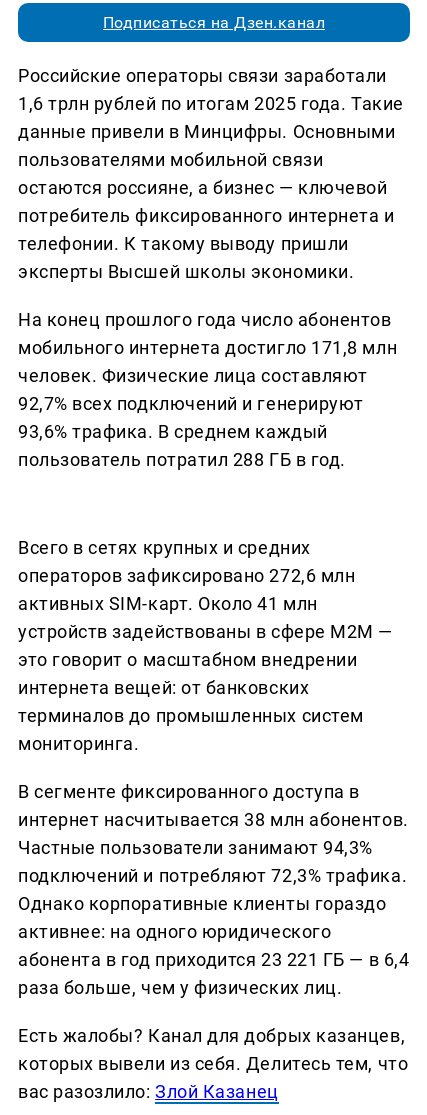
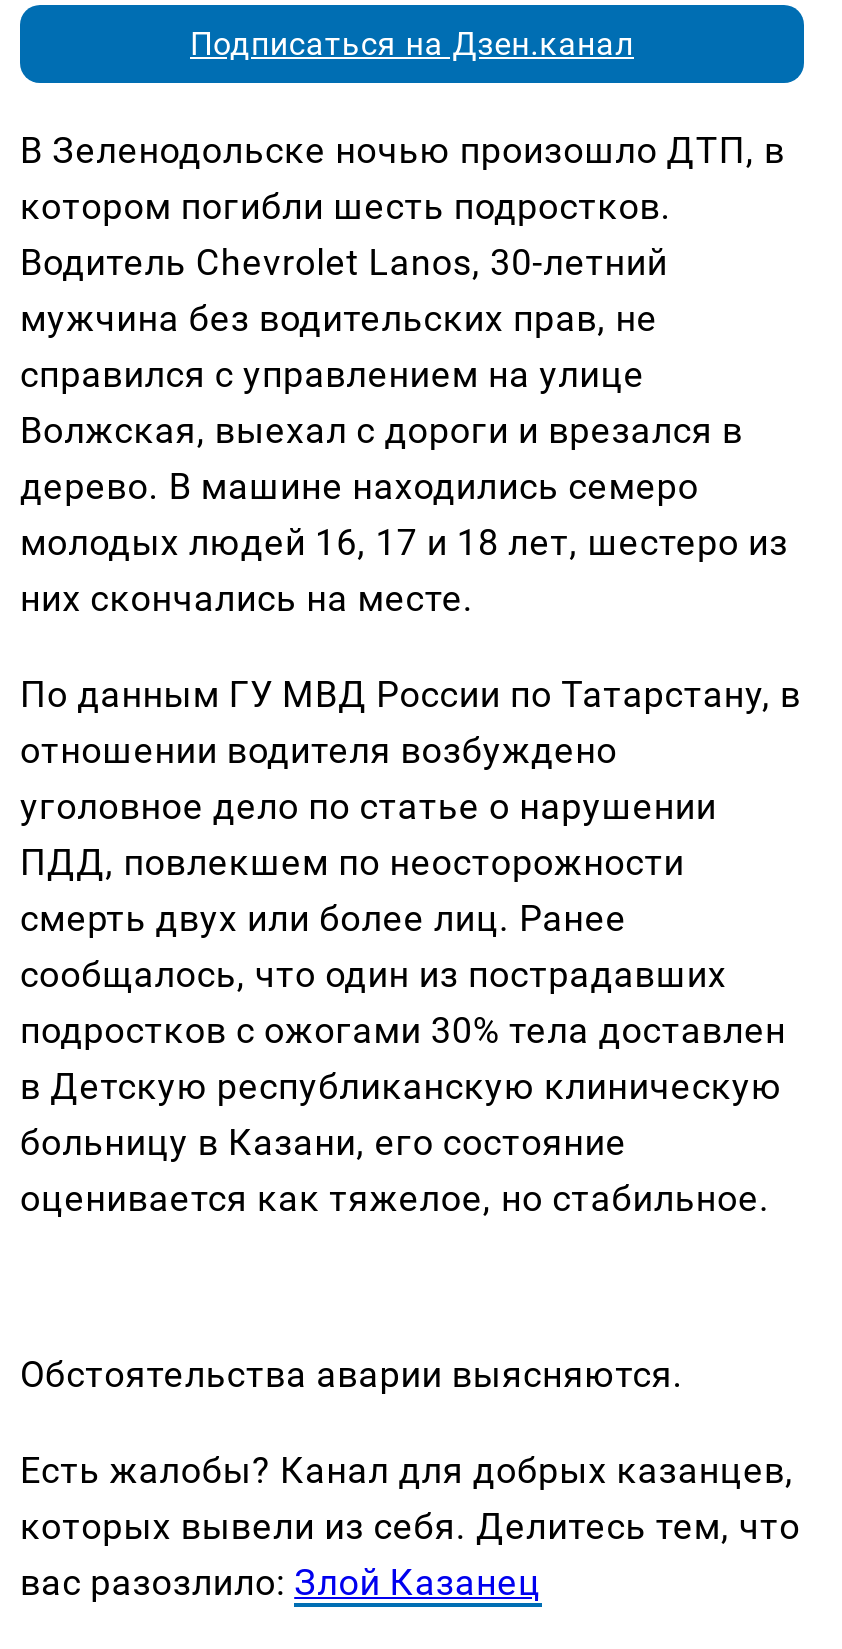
- Российские операторы связи заработали
- 1,6 трлн рублей по итогам 2025 года. Такие
- данные привели в Минцифры. Основными
- пользователями мобильной связи
- остаются россияне, а бизнес — ключевой
- потребитель фиксированного интернета и
- телефонии. К такому выводу пришли
- эксперты Высшей школы экономики.
- На конец прошлого года число абонентов
- мобильного интернета достигло 171,8 млн
- человек. Физические лица составляют
- 92,7% всех подключений и генерируют
- 93,6% трафика. В среднем каждый
- пользователь потратил 288 ГБ в год.
+ В Зеленодольске ночью произошло ДТП, в
+ котором погибли шесть подростков.
+ Водитель Chevrolet Lanos, 30-летний
+ мужчина без водительских прав, не
+ справился с управлением на улице
+ Волжская, выехал с дороги и врезался в
+ дерево. В машине находились семеро
+ молодых людей 16, 17 и 18 лет, шестеро из
+ них скончались на месте.
+ По данным ГУ МВД России по Татарстану, в
+ отношении водителя возбуждено
+ уголовное дело по статье о нарушении
+ ПДД, повлекшем по неосторожности
+ смерть двух или более лиц. Ранее
+ сообщалось, что один из пострадавших
+ подростков с ожогами 30% тела доставлен
+ в Детскую республиканскую клиническую
+ больницу в Казани, его состояние
+ оценивается как тяжелое, но стабильное.

- Всего в сетях крупных и средних
- операторов зафиксировано 272,6 млн
- активных SIM-карт. Около 41 млн
- устройств задействованы в сфере M2M —
- это говорит о масштабном внедрении
- интернета вещей: от банковских
- терминалов до промышленных систем
- мониторинга.
- В сегменте фиксированного доступа в
- интернет насчитывается 38 млн абонентов.
- Частные пользователи занимают 94,3%
- подключений и потребляют 72,3% трафика.
- Однако корпоративные клиенты гораздо
- активнее: на одного юридического
- абонента в год приходится 23 221 ГБ — в 6,4
- раза больше, чем у физических лиц.
+ Обстоятельства аварии выясняются.
